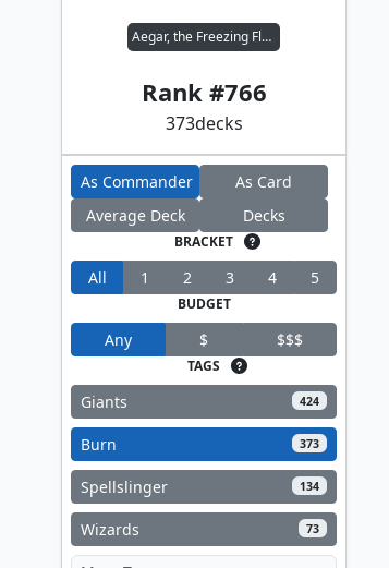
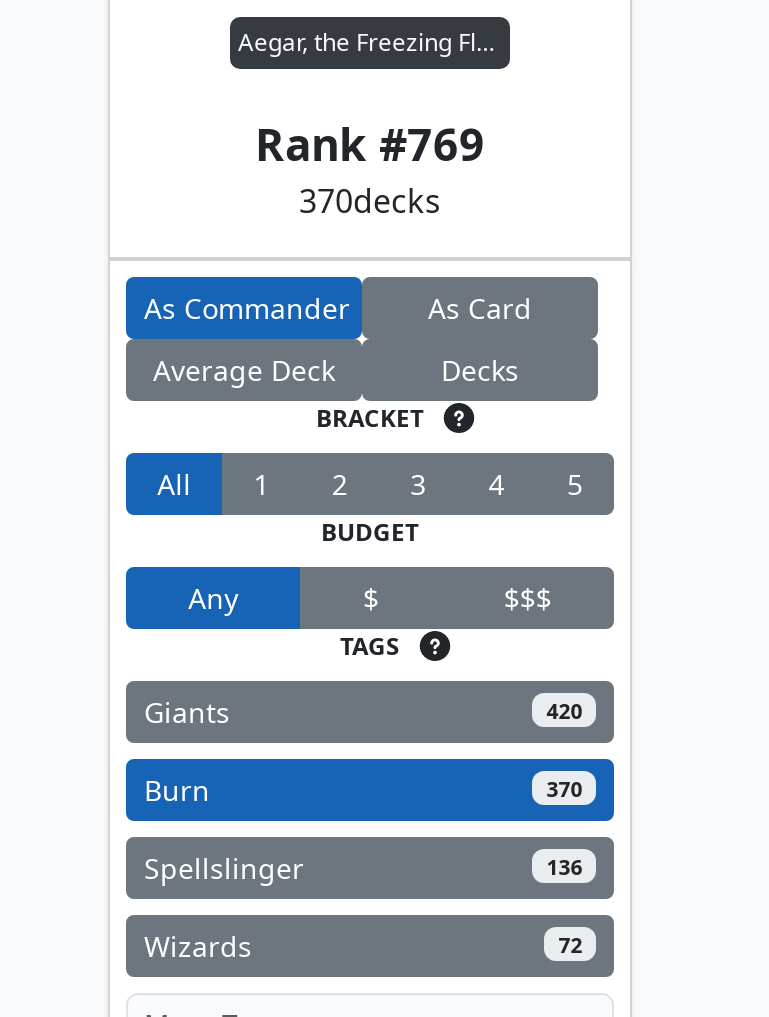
- Rank #766
+ Rank #769

- 373decks
+ 370decks

- 424
+ 420

- 373
+ 370

- 134
+ 136

- 73
+ 72
